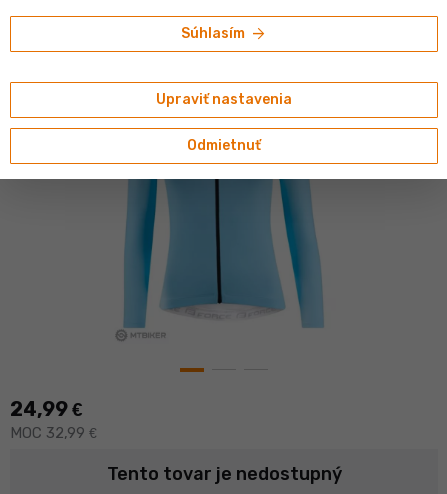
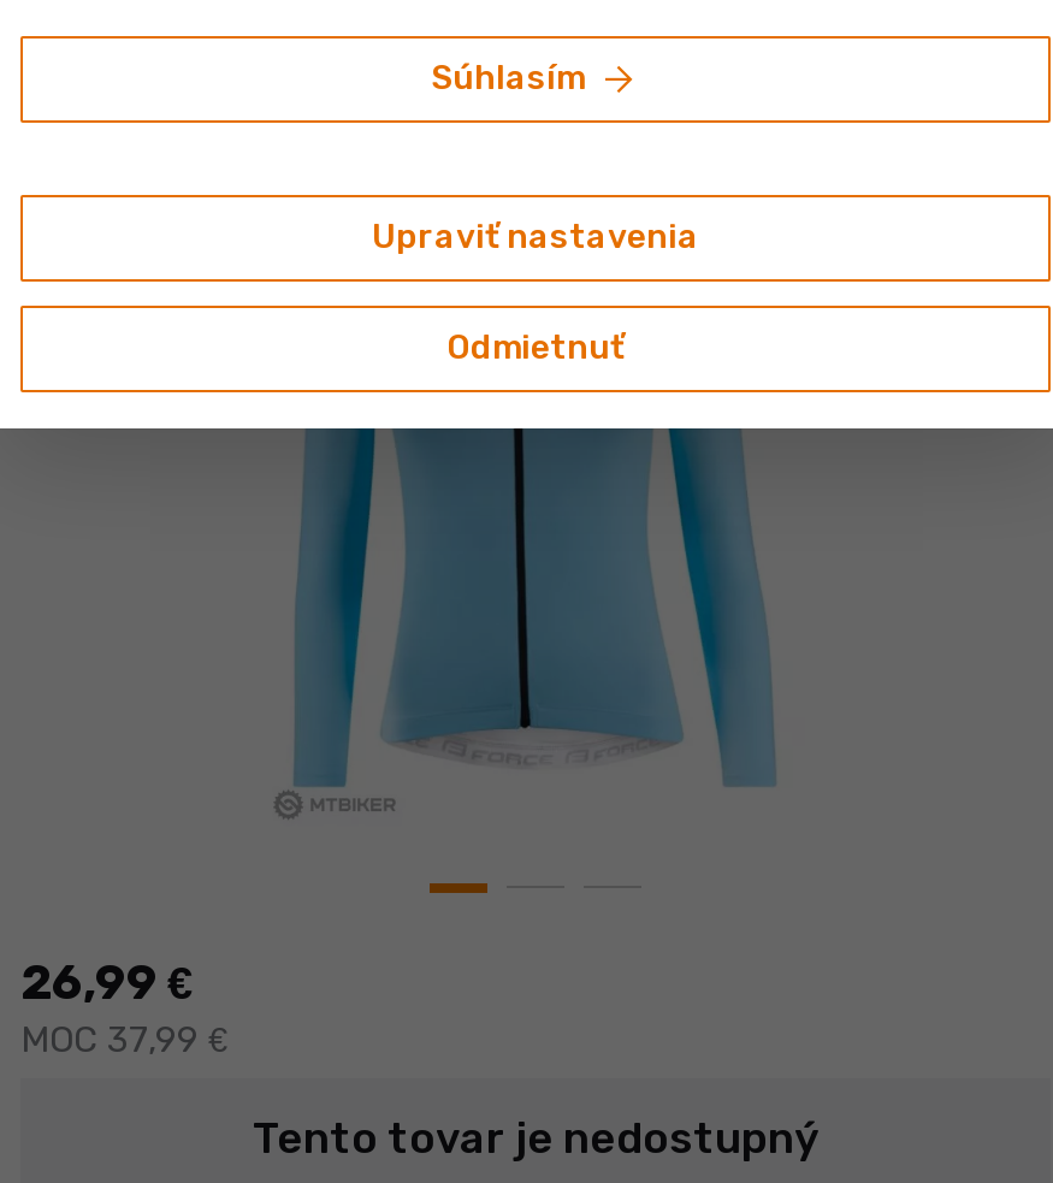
- 24,99 €
+ 26,99 €

- MOC 32,99 €
+ MOC 37,99 €
